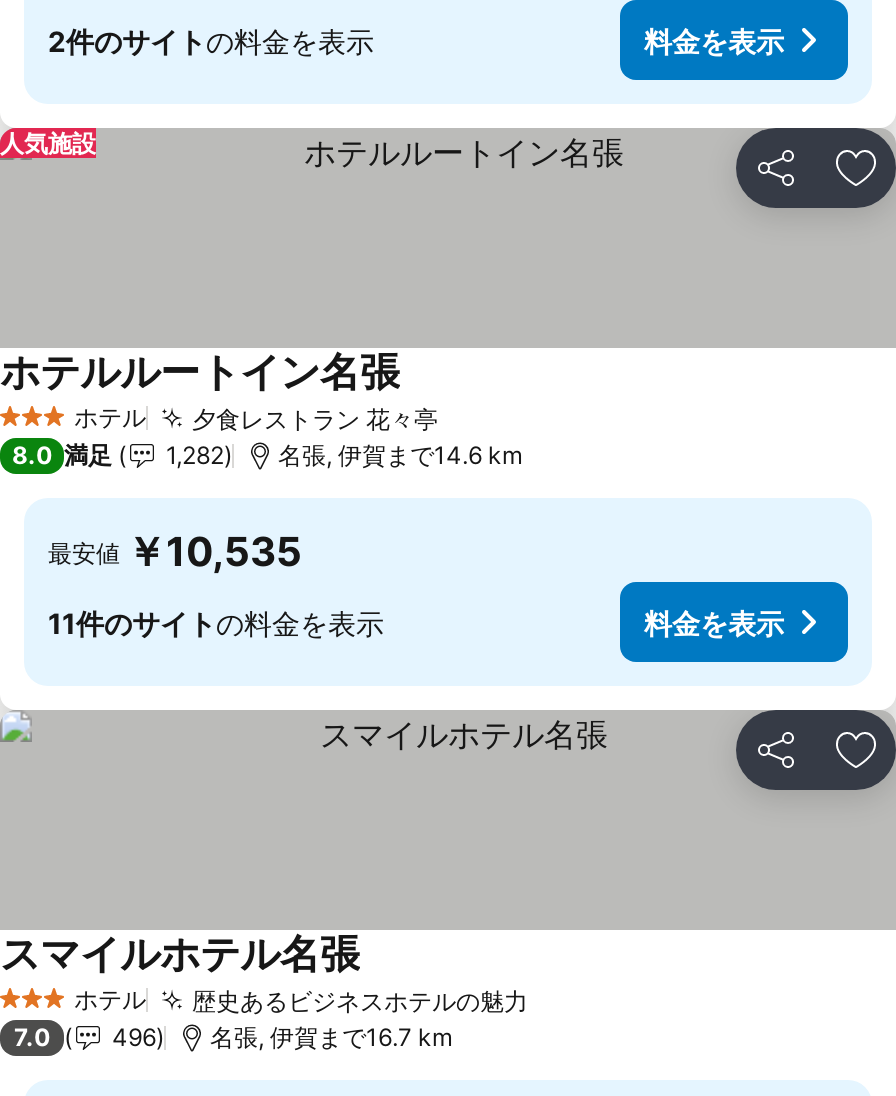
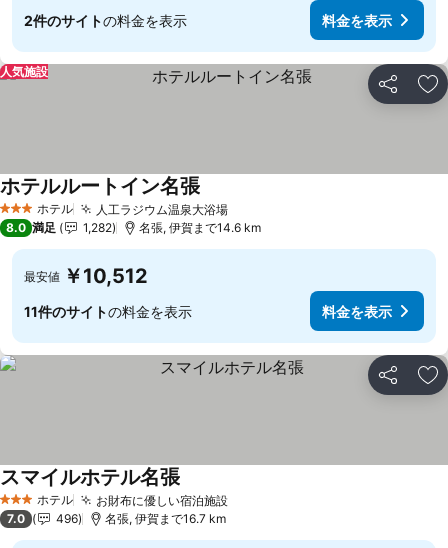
- 夕食レストラン 花々亭
+ 人工ラジウム温泉大浴場

- 最安値 ￥10,535
+ 最安値 ￥10,512

- 歴史あるビジネスホテルの魅力
+ お財布に優しい宿泊施設
